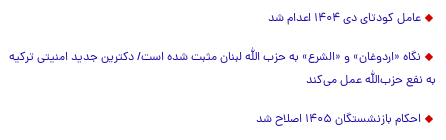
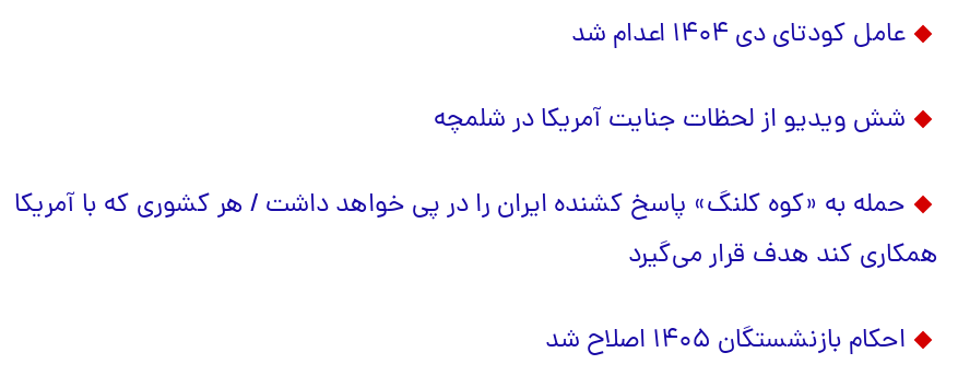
- نگاه «اردوغان» و «الشرع» به حزب الله لبنان مثبت شده است/ دکترین جدید امنیتی ترکیه
- به نفع حزب‌الله عمل می‌کند
+ شش ویدیو از لحظات جنایت آمریکا در شلمچه
+ حمله به «کوه کلنگ» پاسخ کشنده ایران را در پی خواهد داشت / هر کشوری که با آمریکا
+ همکاری کند هدف قرار می‌گیرد
